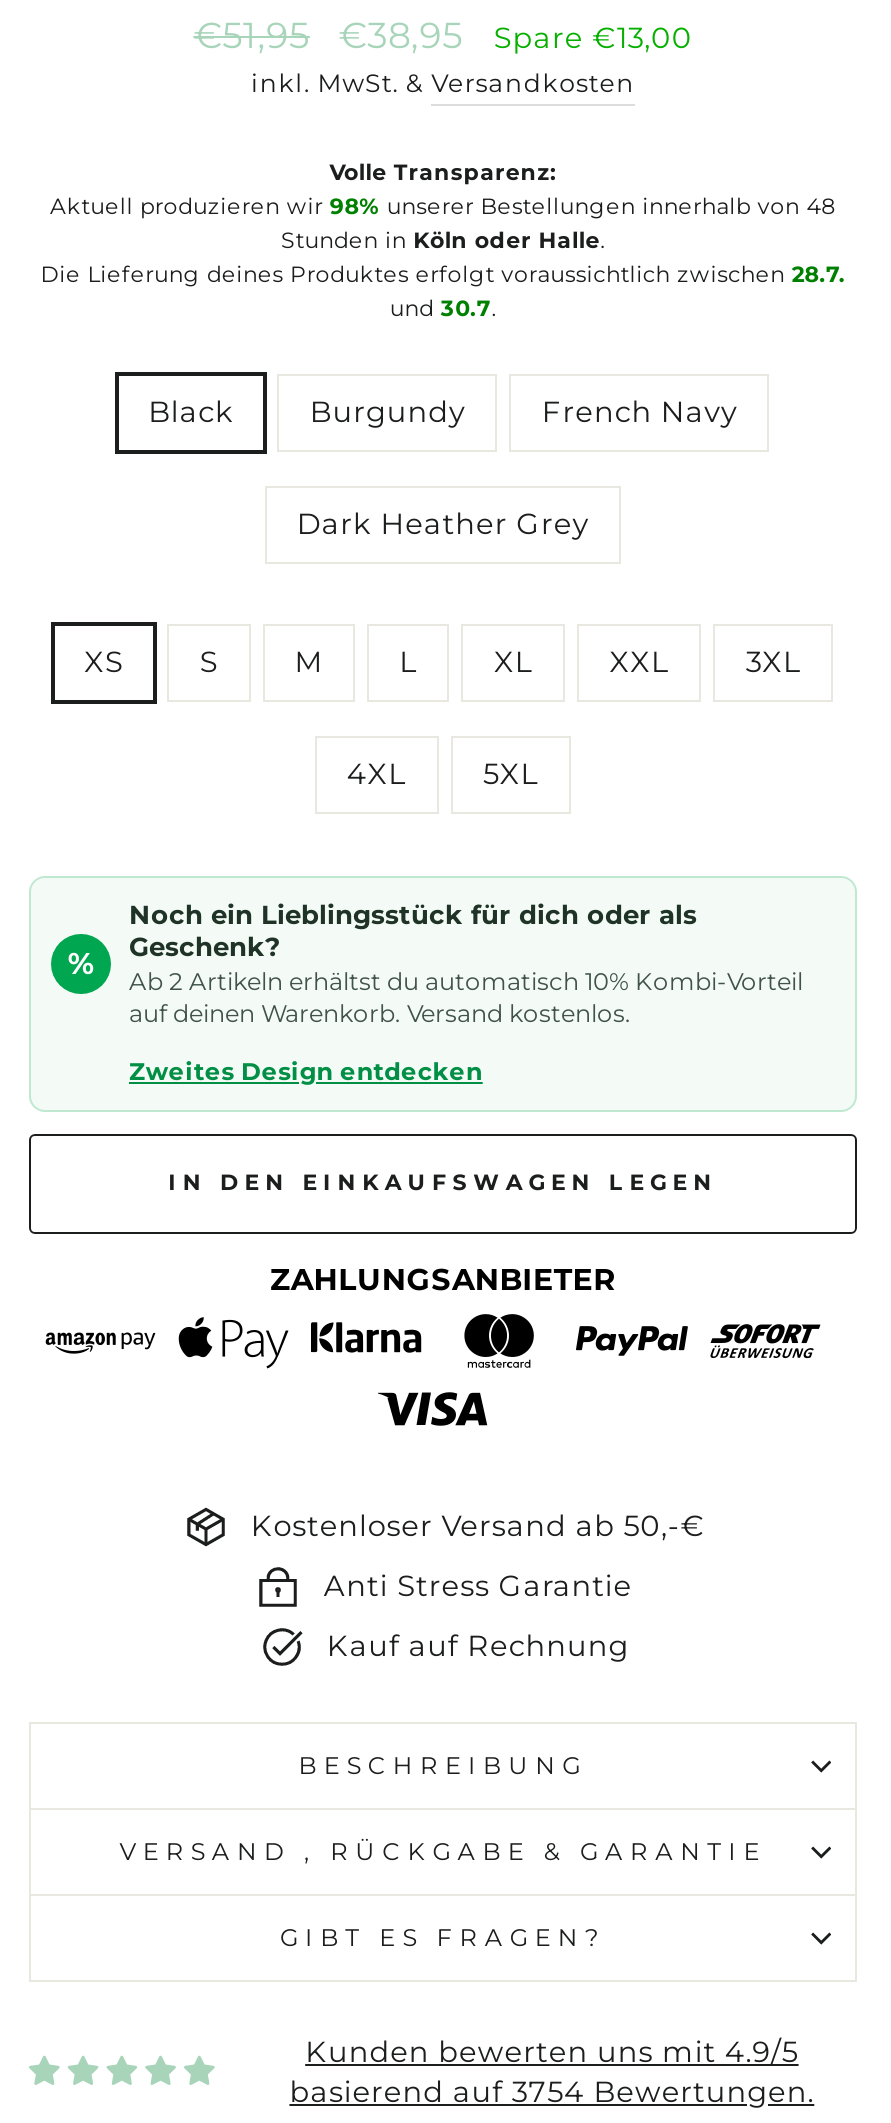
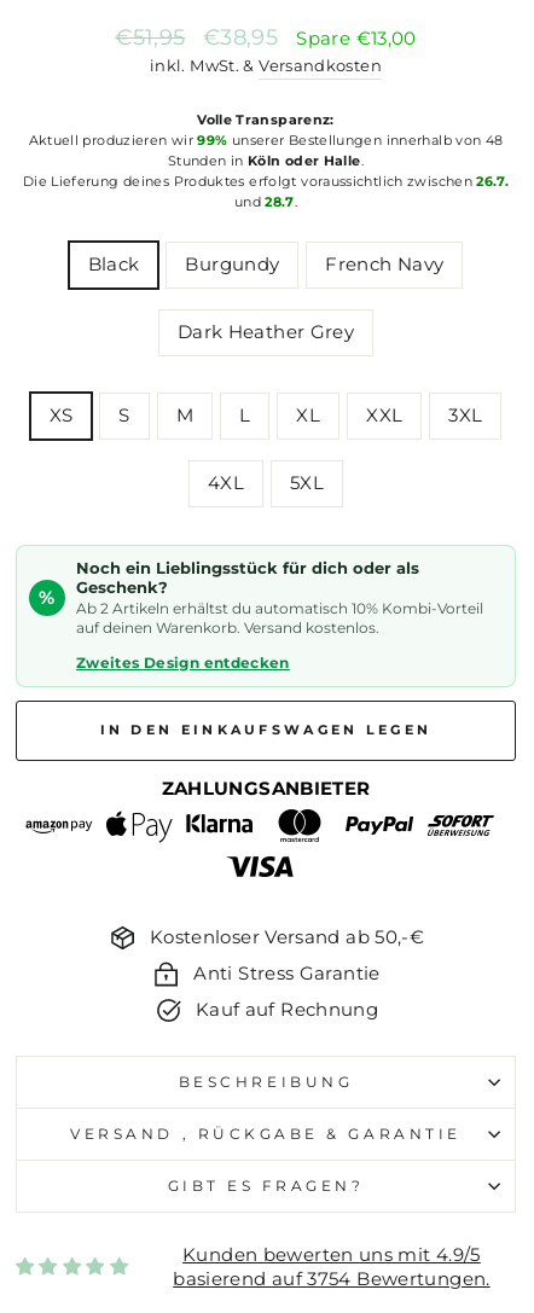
- Aktuell produzieren wir 98% unserer Bestellungen innerhalb von 48
+ Aktuell produzieren wir 99% unserer Bestellungen innerhalb von 48

- Die Lieferung deines Produktes erfolgt voraussichtlich zwischen 28.7.
+ Die Lieferung deines Produktes erfolgt voraussichtlich zwischen 26.7.

- und 30.7.
+ und 28.7.
